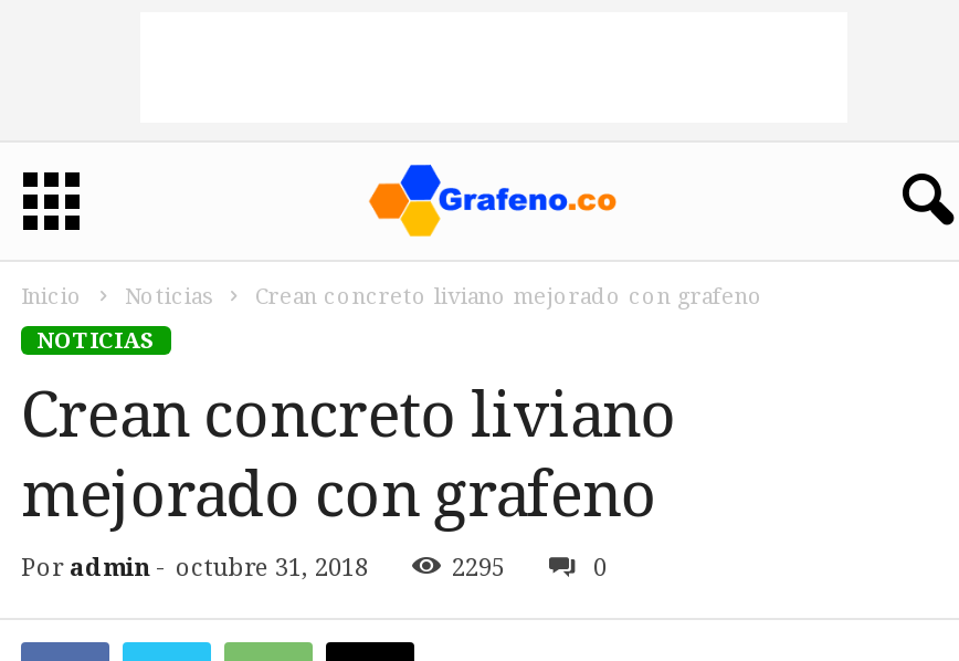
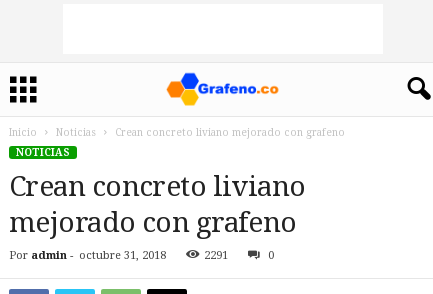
- 2295
+ 2291
